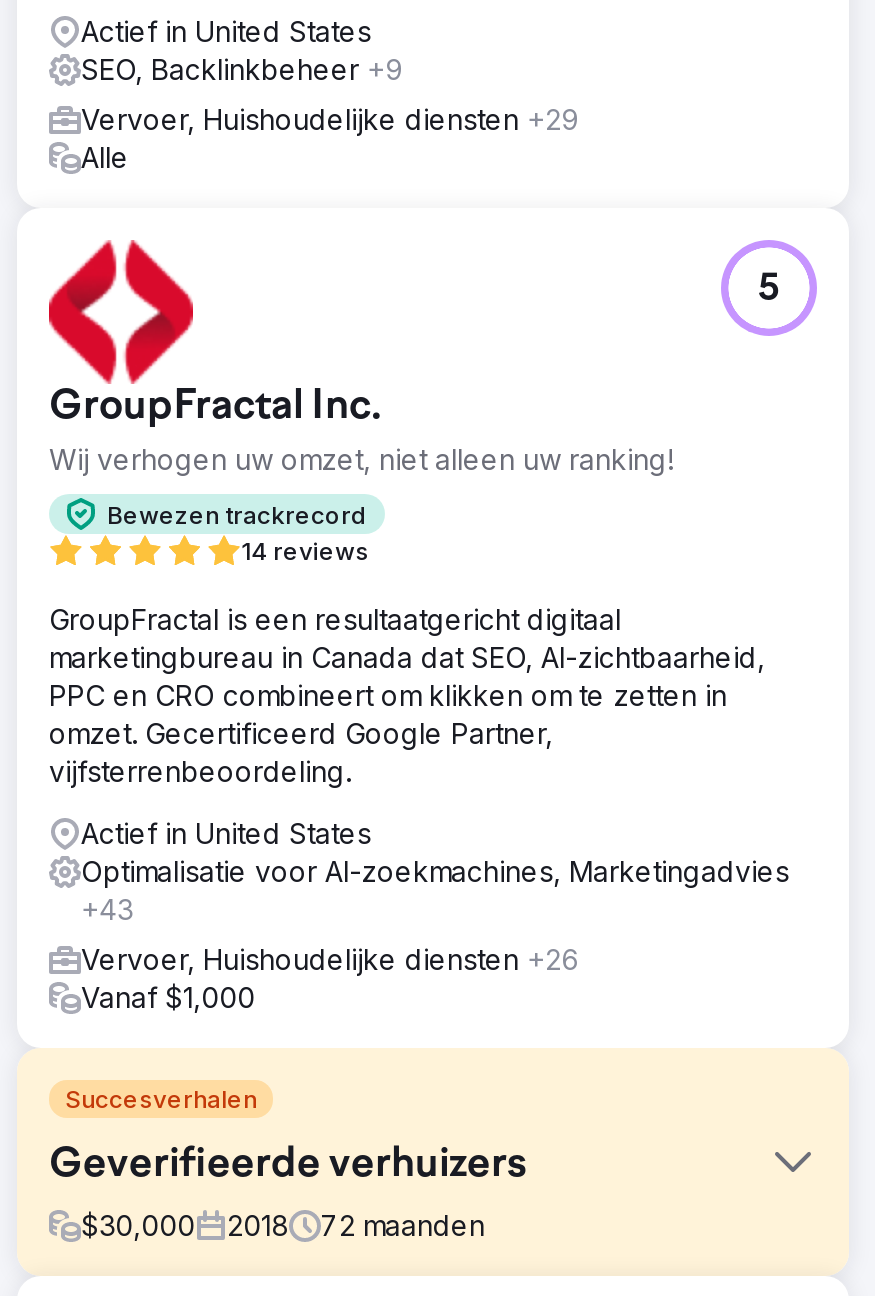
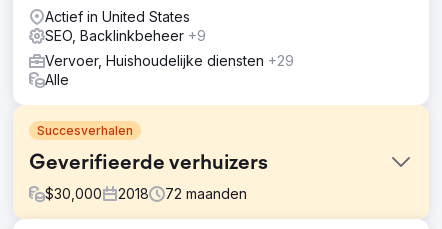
- [image]
- GroupFractal Inc.
- Wij verhogen uw omzet, niet alleen uw ranking!
- Bewezen trackrecord
- 14 reviews

- 5

- [image]
- GroupFractal is een resultaatgericht digitaal
- marketingbureau in Canada dat SEO, AI-zichtbaarheid,
- PPC en CRO combineert om klikken om te zetten in
- omzet. Gecertificeerd Google Partner,
- vijfsterrenbeoordeling.
- Actief in United States
- Optimalisatie voor AI-zoekmachines, Marketingadvies
- +43
- Vervoer, Huishoudelijke diensten +26
- Vanaf $1,000
